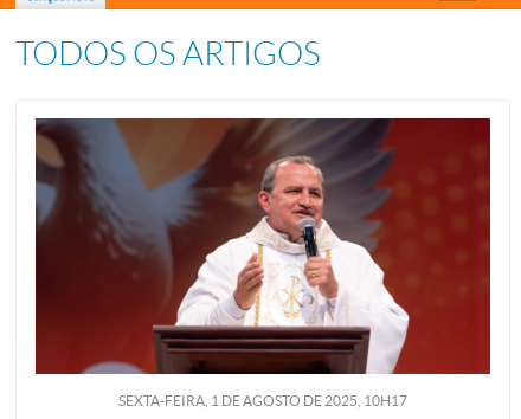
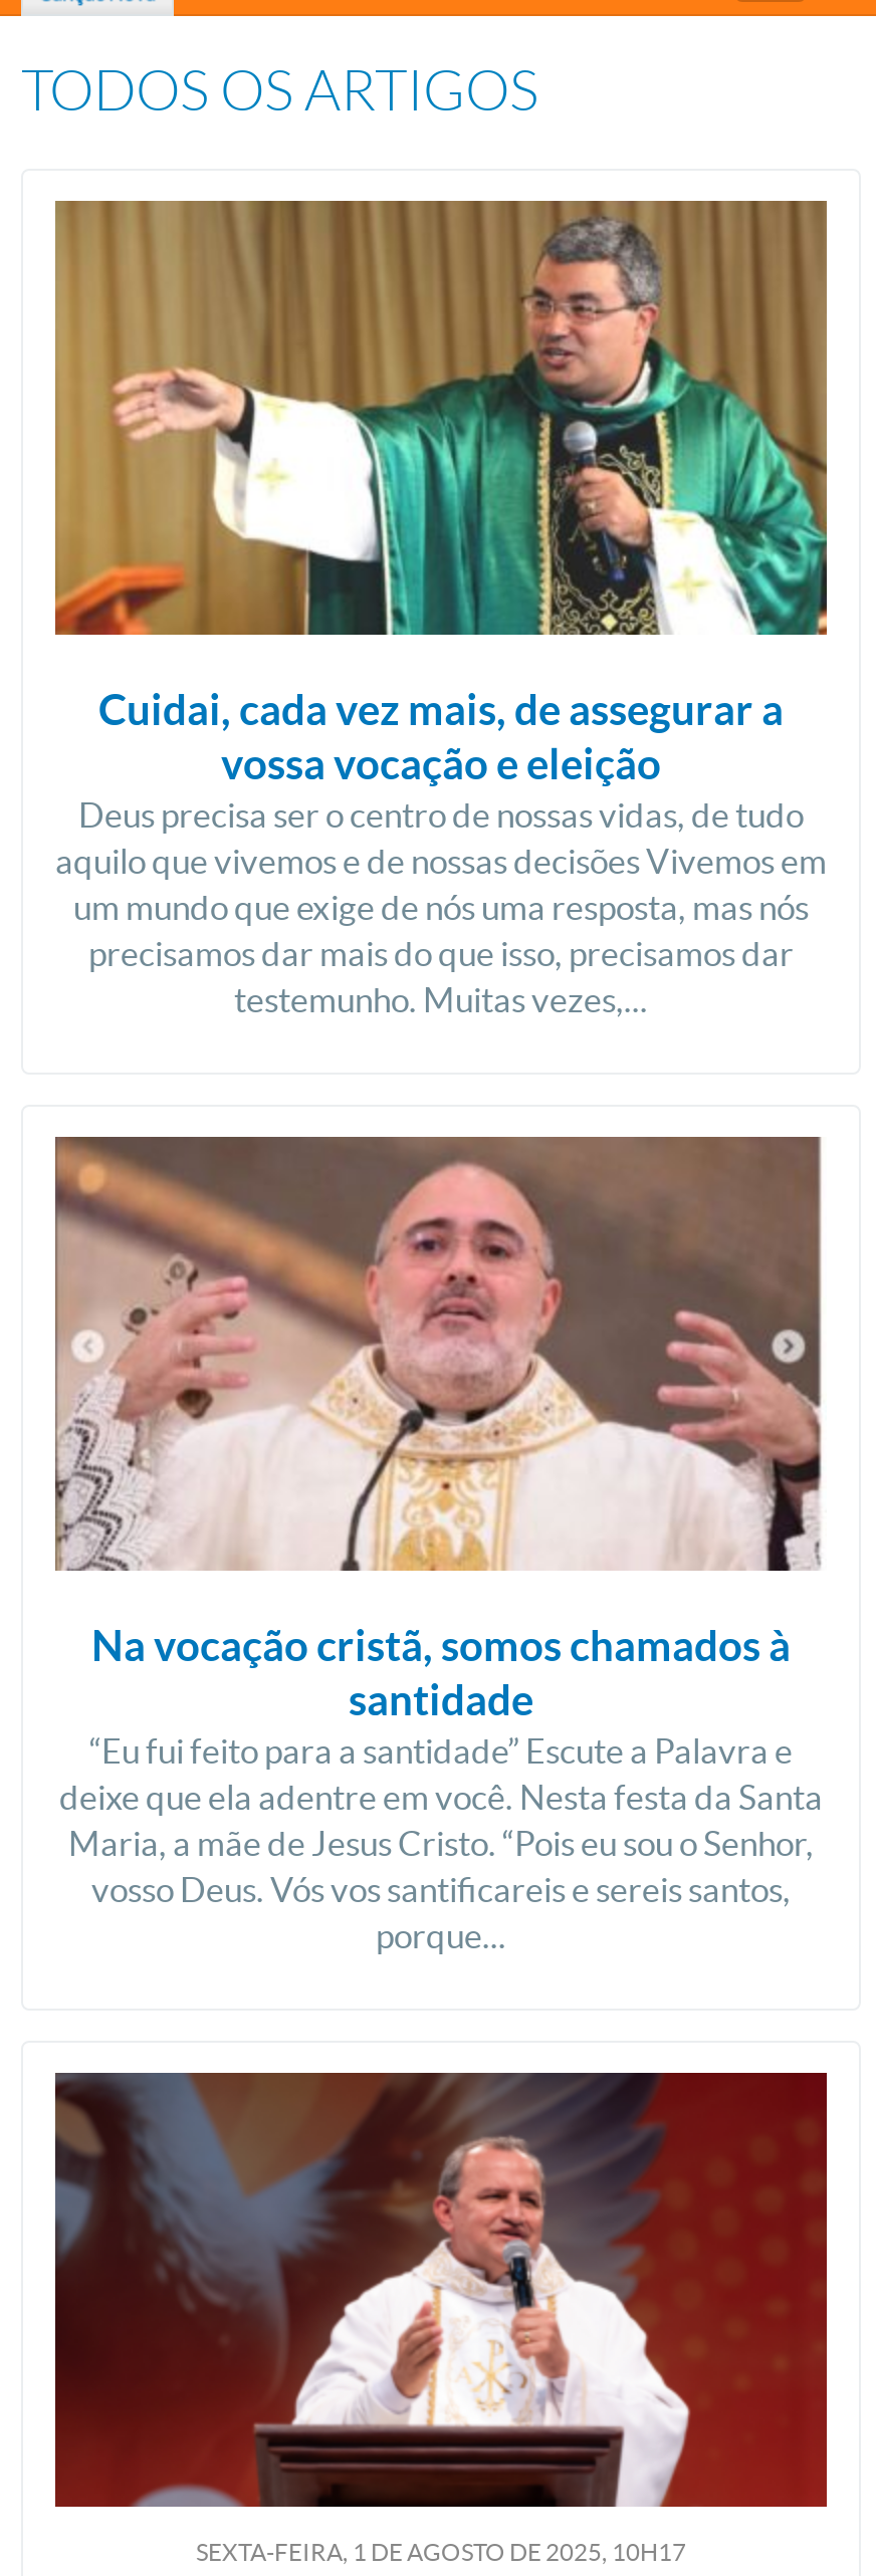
+ [image]
+ Cuidai, cada vez mais, de assegurar a
+ vossa vocação e eleição
+ Deus precisa ser o centro de nossas vidas, de tudo
+ aquilo que vivemos e de nossas decisões Vivemos em
+ um mundo que exige de nós uma resposta, mas nós
+ precisamos dar mais do que isso, precisamos dar
+ testemunho. Muitas vezes,...

+ [image]
+ Na vocação cristã, somos chamados à
+ santidade
+ “Eu fui feito para a santidade” Escute a Palavra e
+ deixe que ela adentre em você. Nesta festa da Santa
+ Maria, a mãe de Jesus Cristo. “Pois eu sou o Senhor,
+ vosso Deus. Vós vos santificareis e sereis santos,
+ porque...
